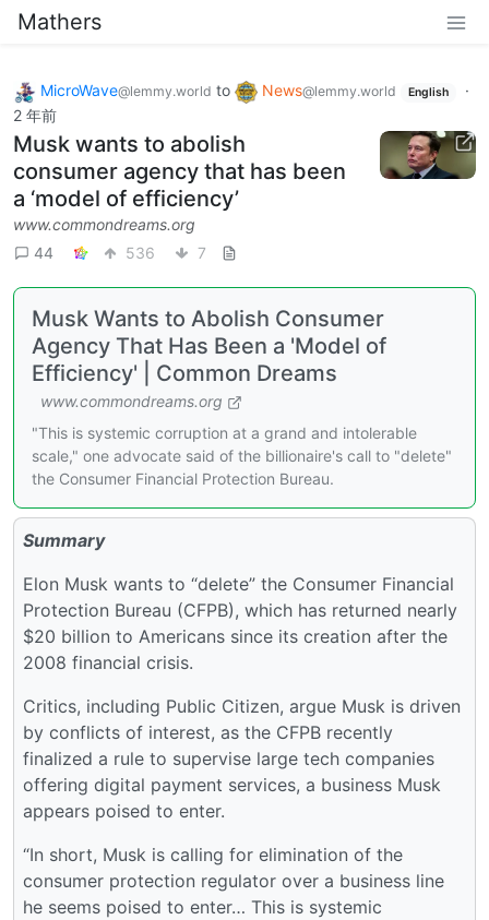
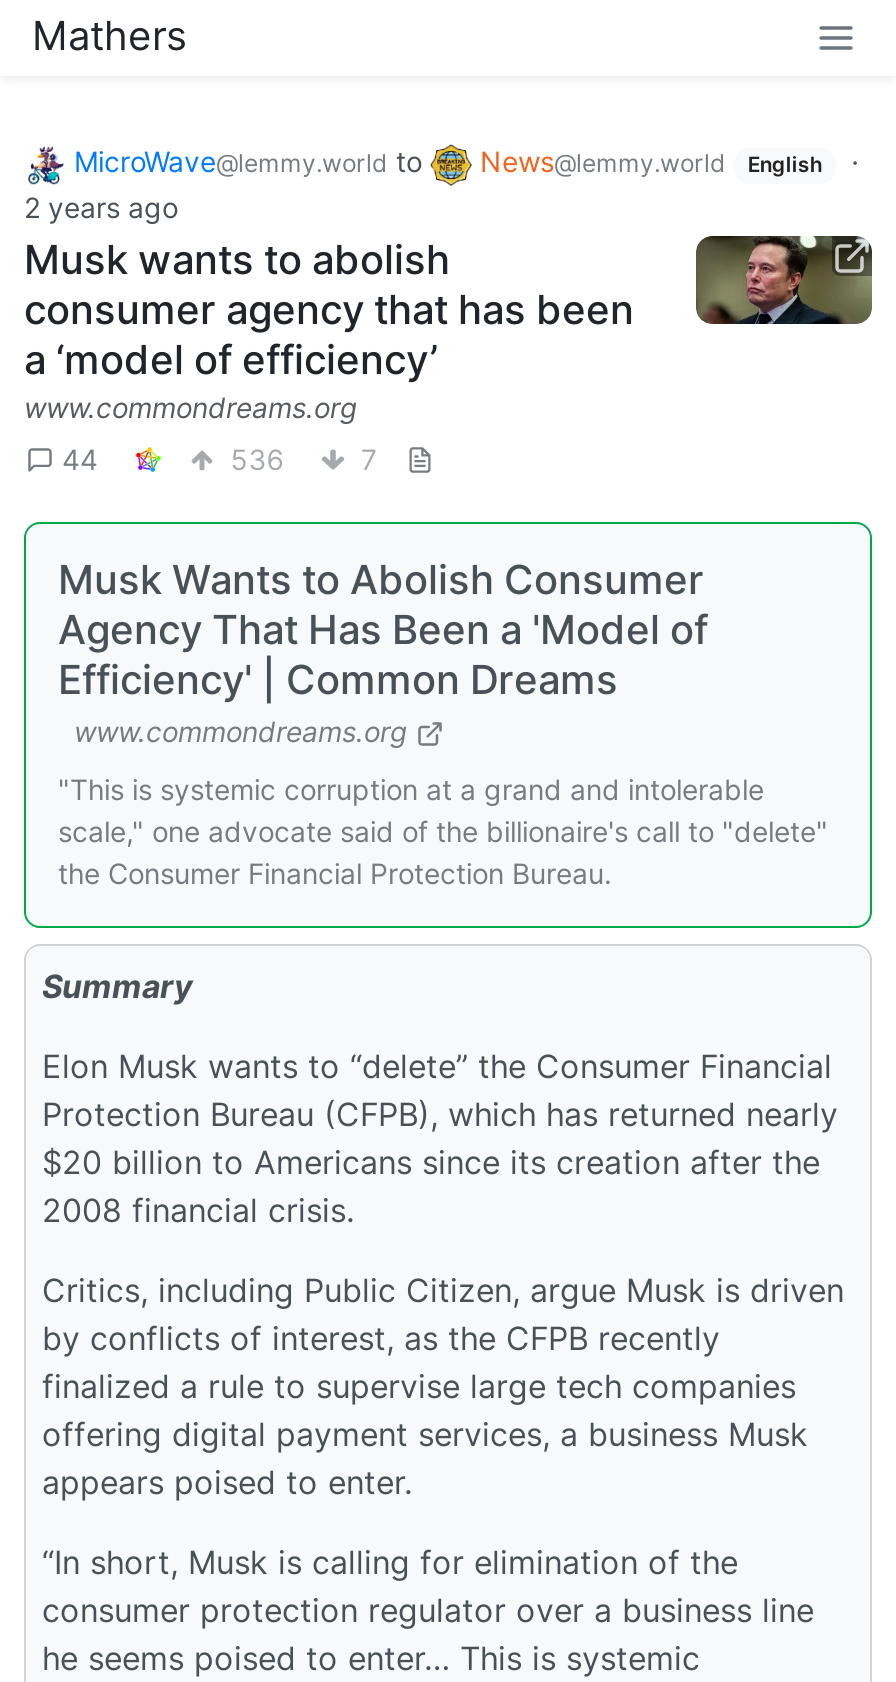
- 2 年前
+ 2 years ago
